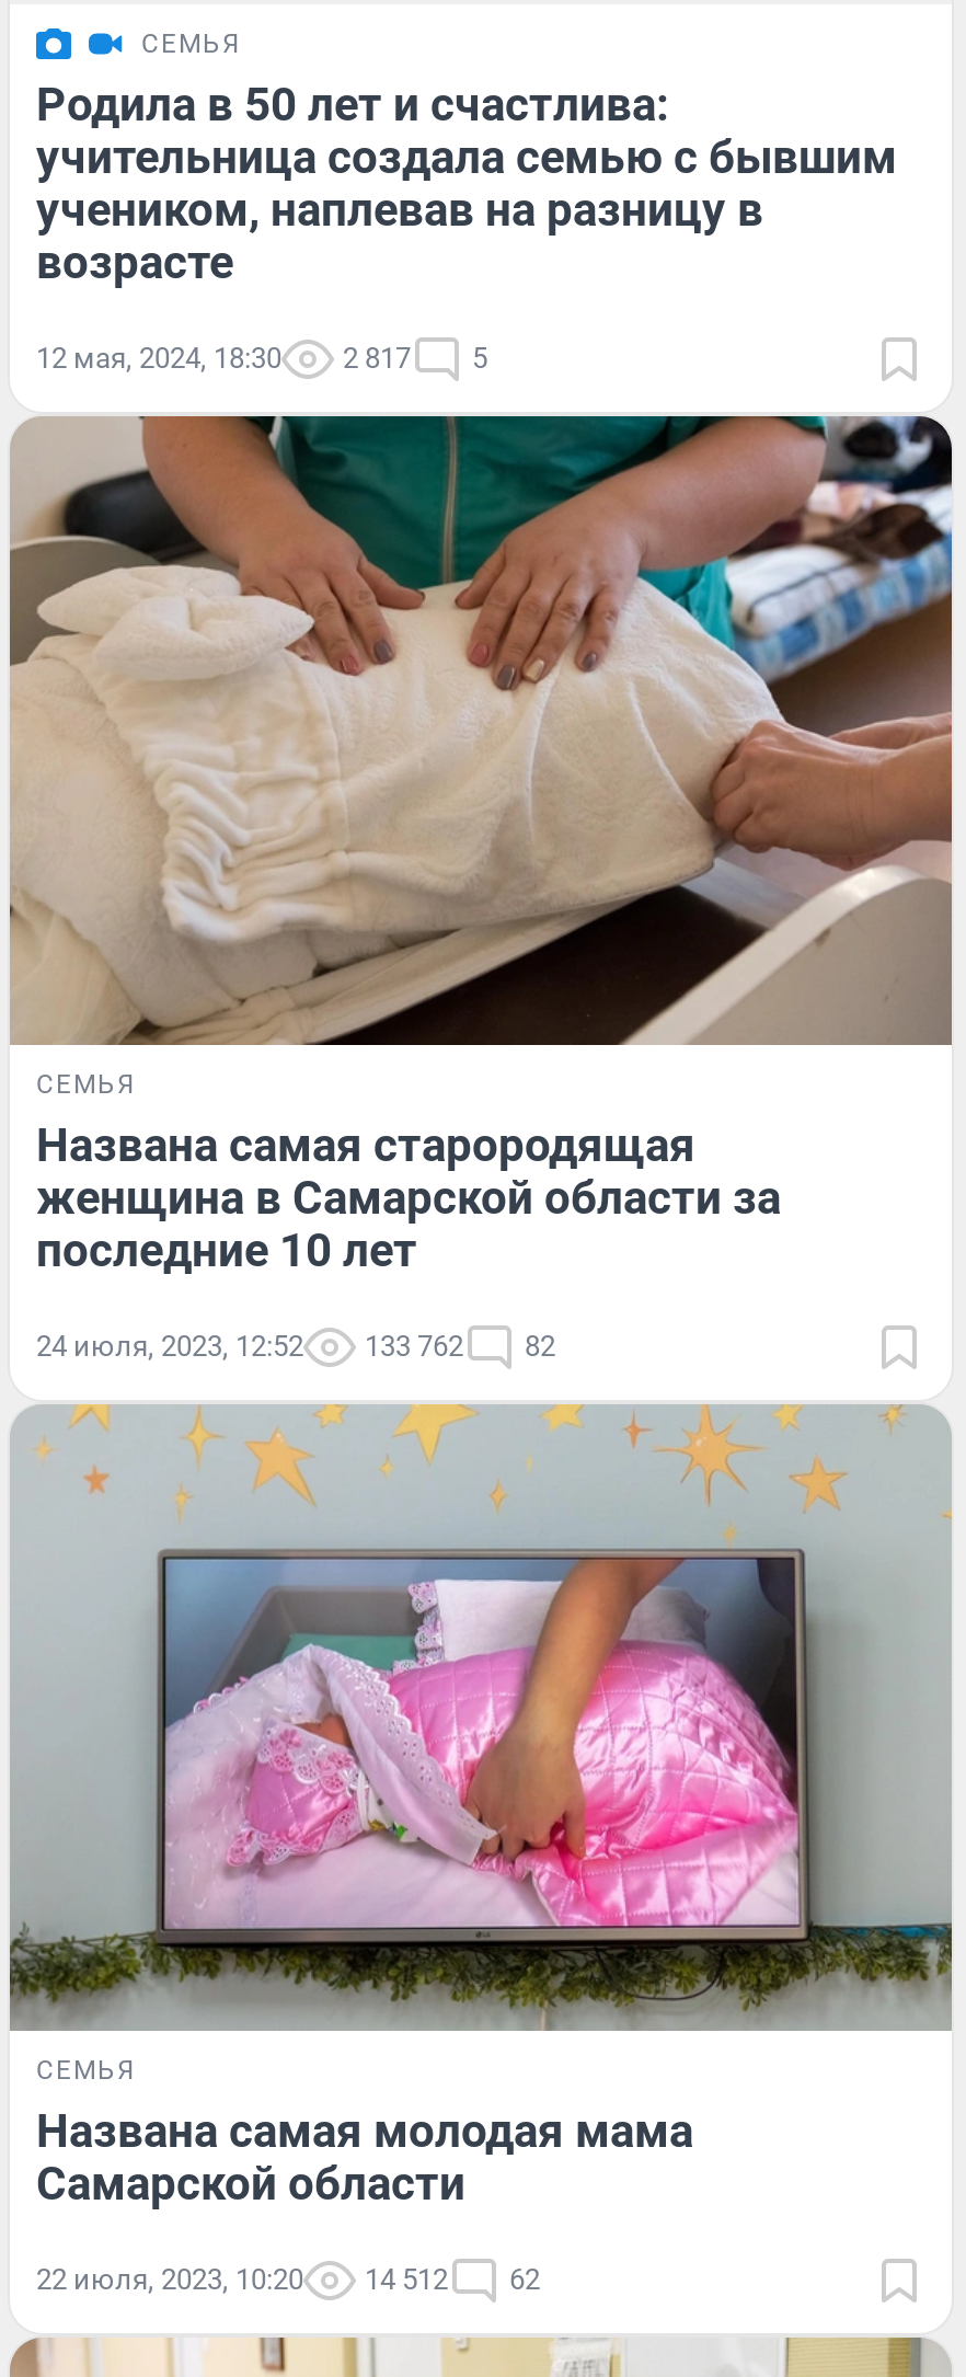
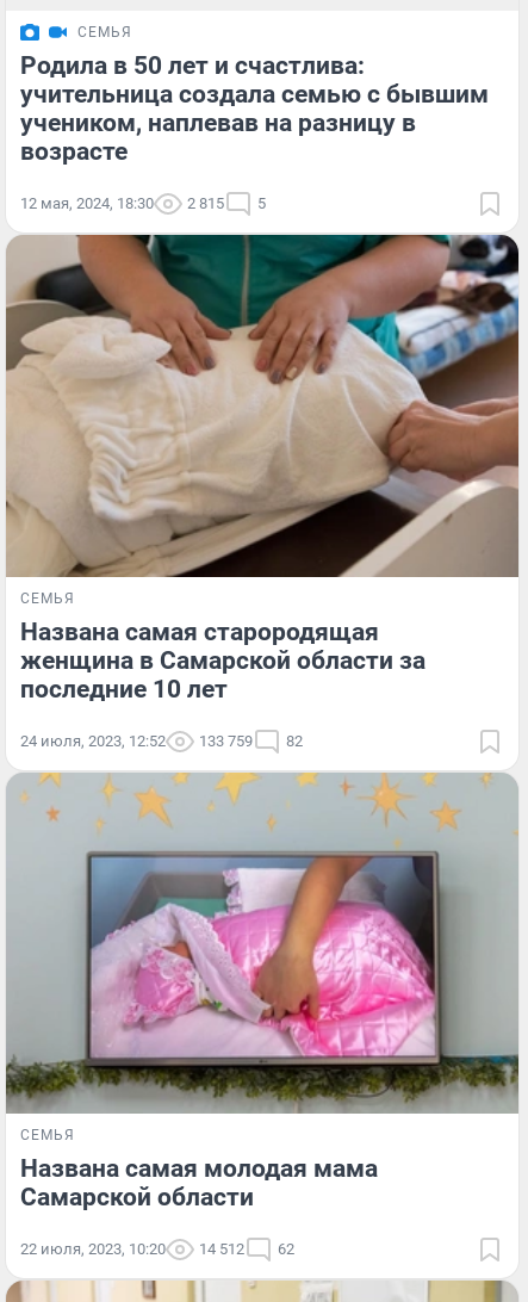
- 12 мая, 2024, 18:30 2 817 5
+ 12 мая, 2024, 18:30 2 815 5

- 24 июля, 2023, 12:52 133 762 82
+ 24 июля, 2023, 12:52 133 759 82
